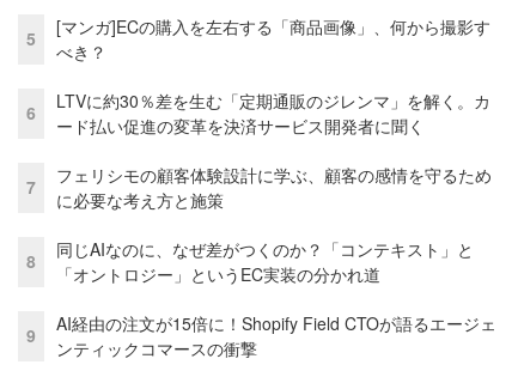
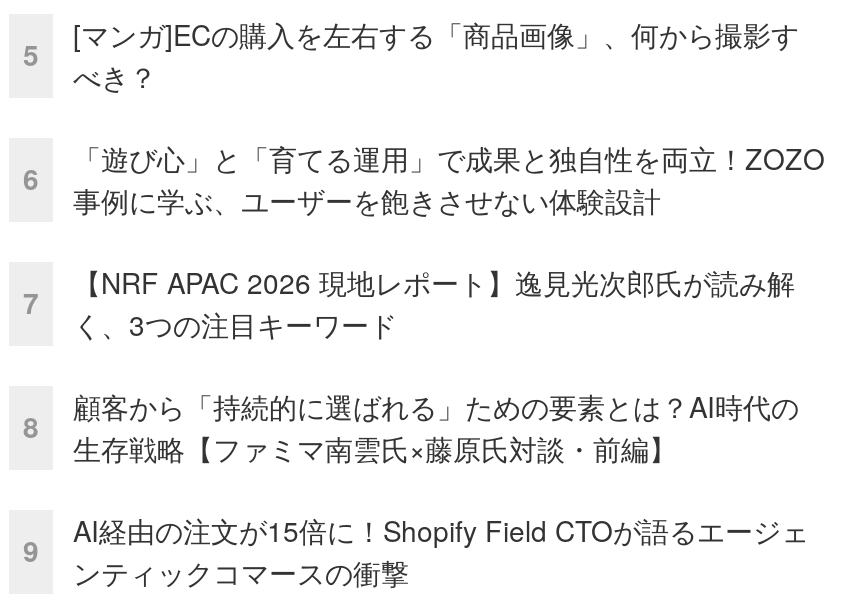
- LTVに約30％差を生む「定期通販のジレンマ」を解く。カ
- ード払い促進の変革を決済サービス開発者に聞く
+ 「遊び心」と「育てる運用」で成果と独自性を両立！ZOZO
+ 事例に学ぶ、ユーザーを飽きさせない体験設計

- フェリシモの顧客体験設計に学ぶ、顧客の感情を守るため
- に必要な考え方と施策
+ 【NRF APAC 2026 現地レポート】逸見光次郎氏が読み解
+ く、3つの注目キーワード

- 同じAIなのに、なぜ差がつくのか？「コンテキスト」と
- 「オントロジー」というEC実装の分かれ道
+ 顧客から「持続的に選ばれる」ための要素とは？AI時代の
+ 生存戦略【ファミマ南雲氏×藤原氏対談・前編】
